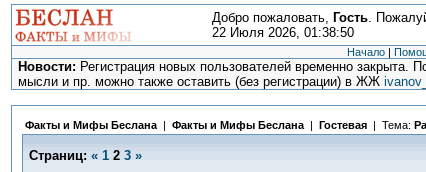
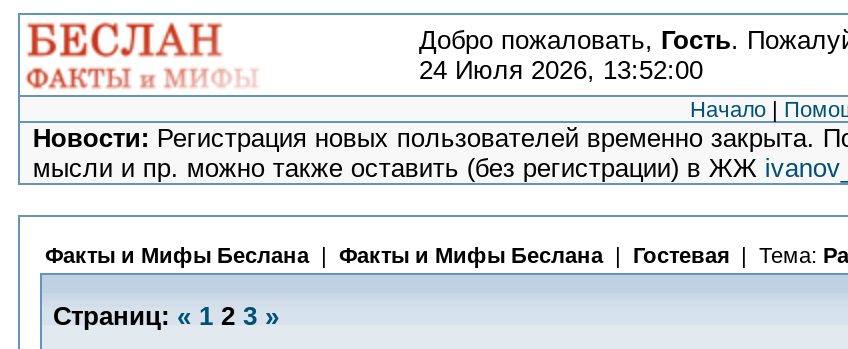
- 22 Июля 2026, 01:38:50
+ 24 Июля 2026, 13:52:00
